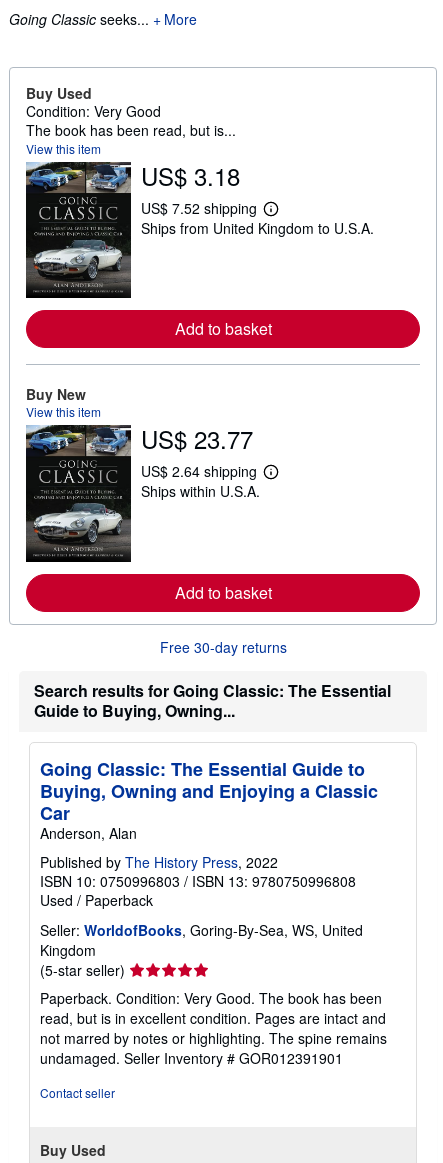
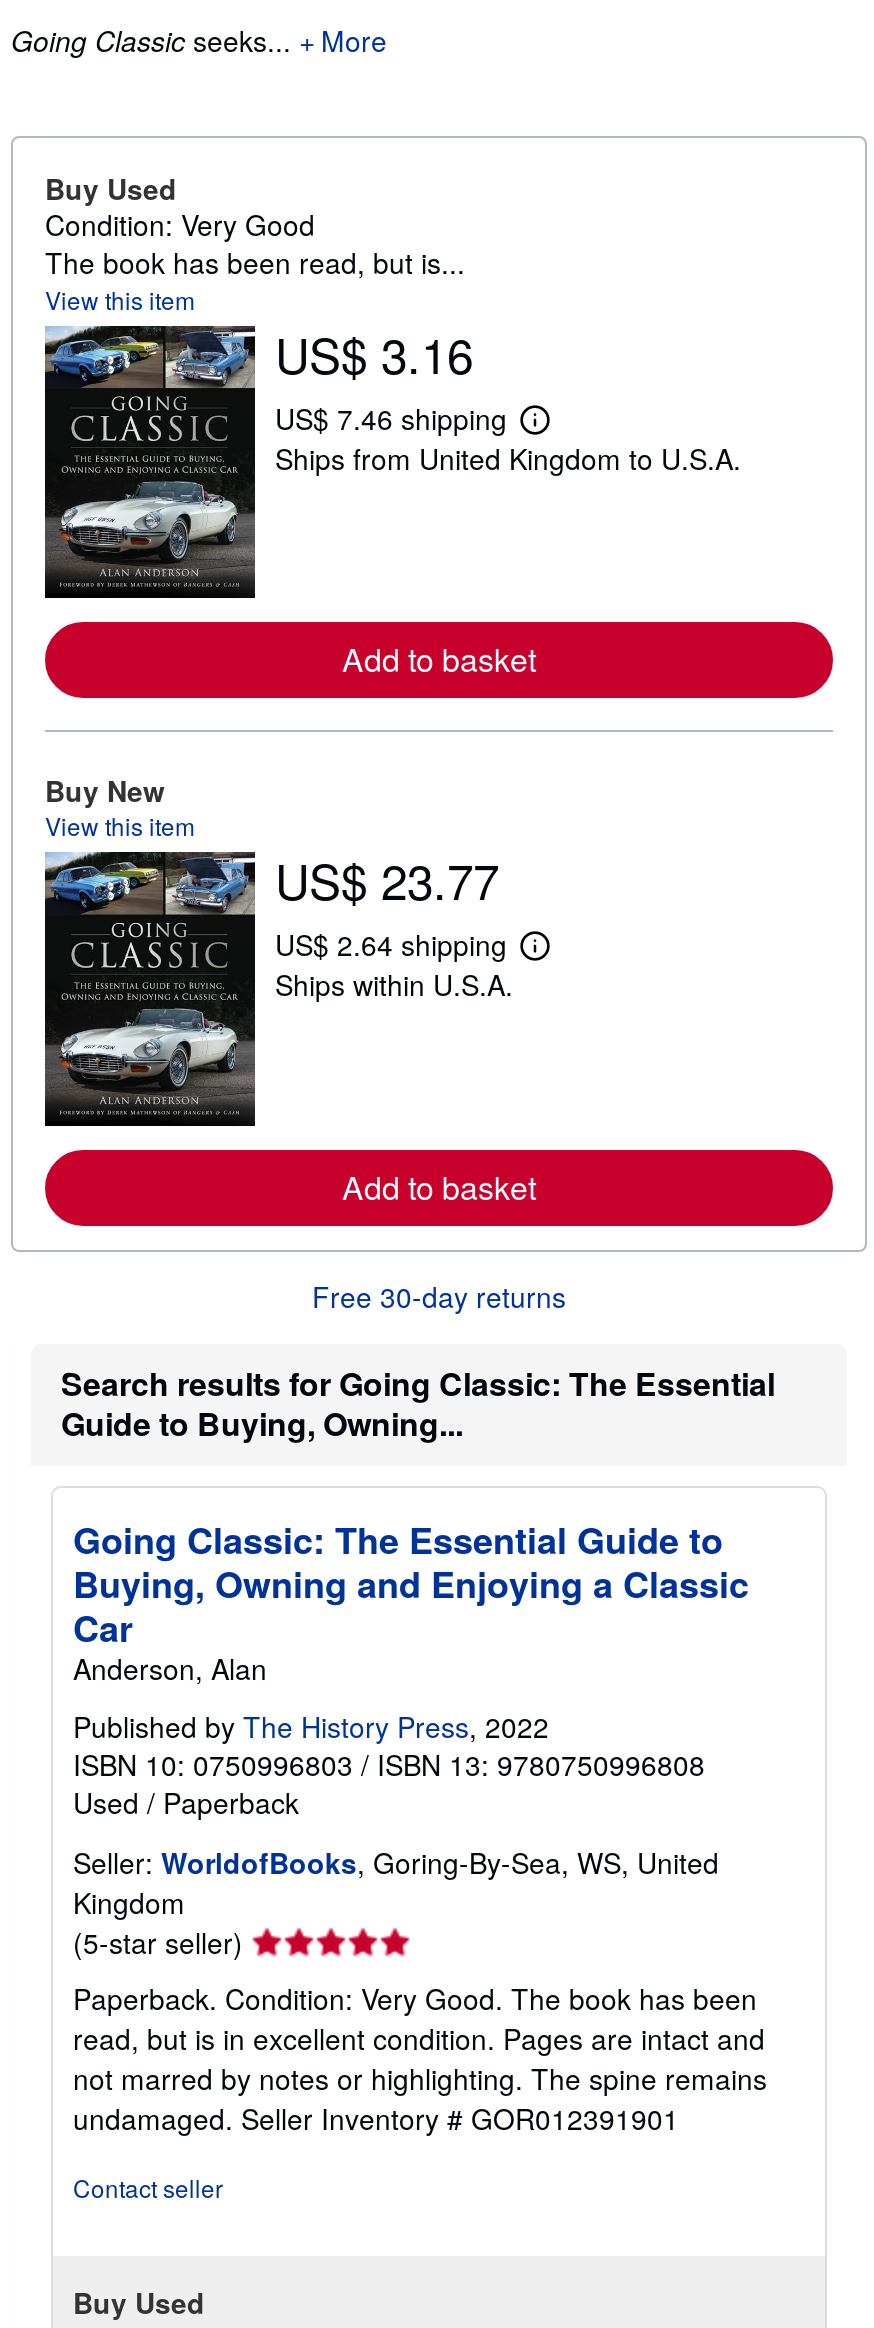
- US$ 3.18
+ US$ 3.16

- US$ 7.52 shipping L
+ US$ 7.46 shipping L
